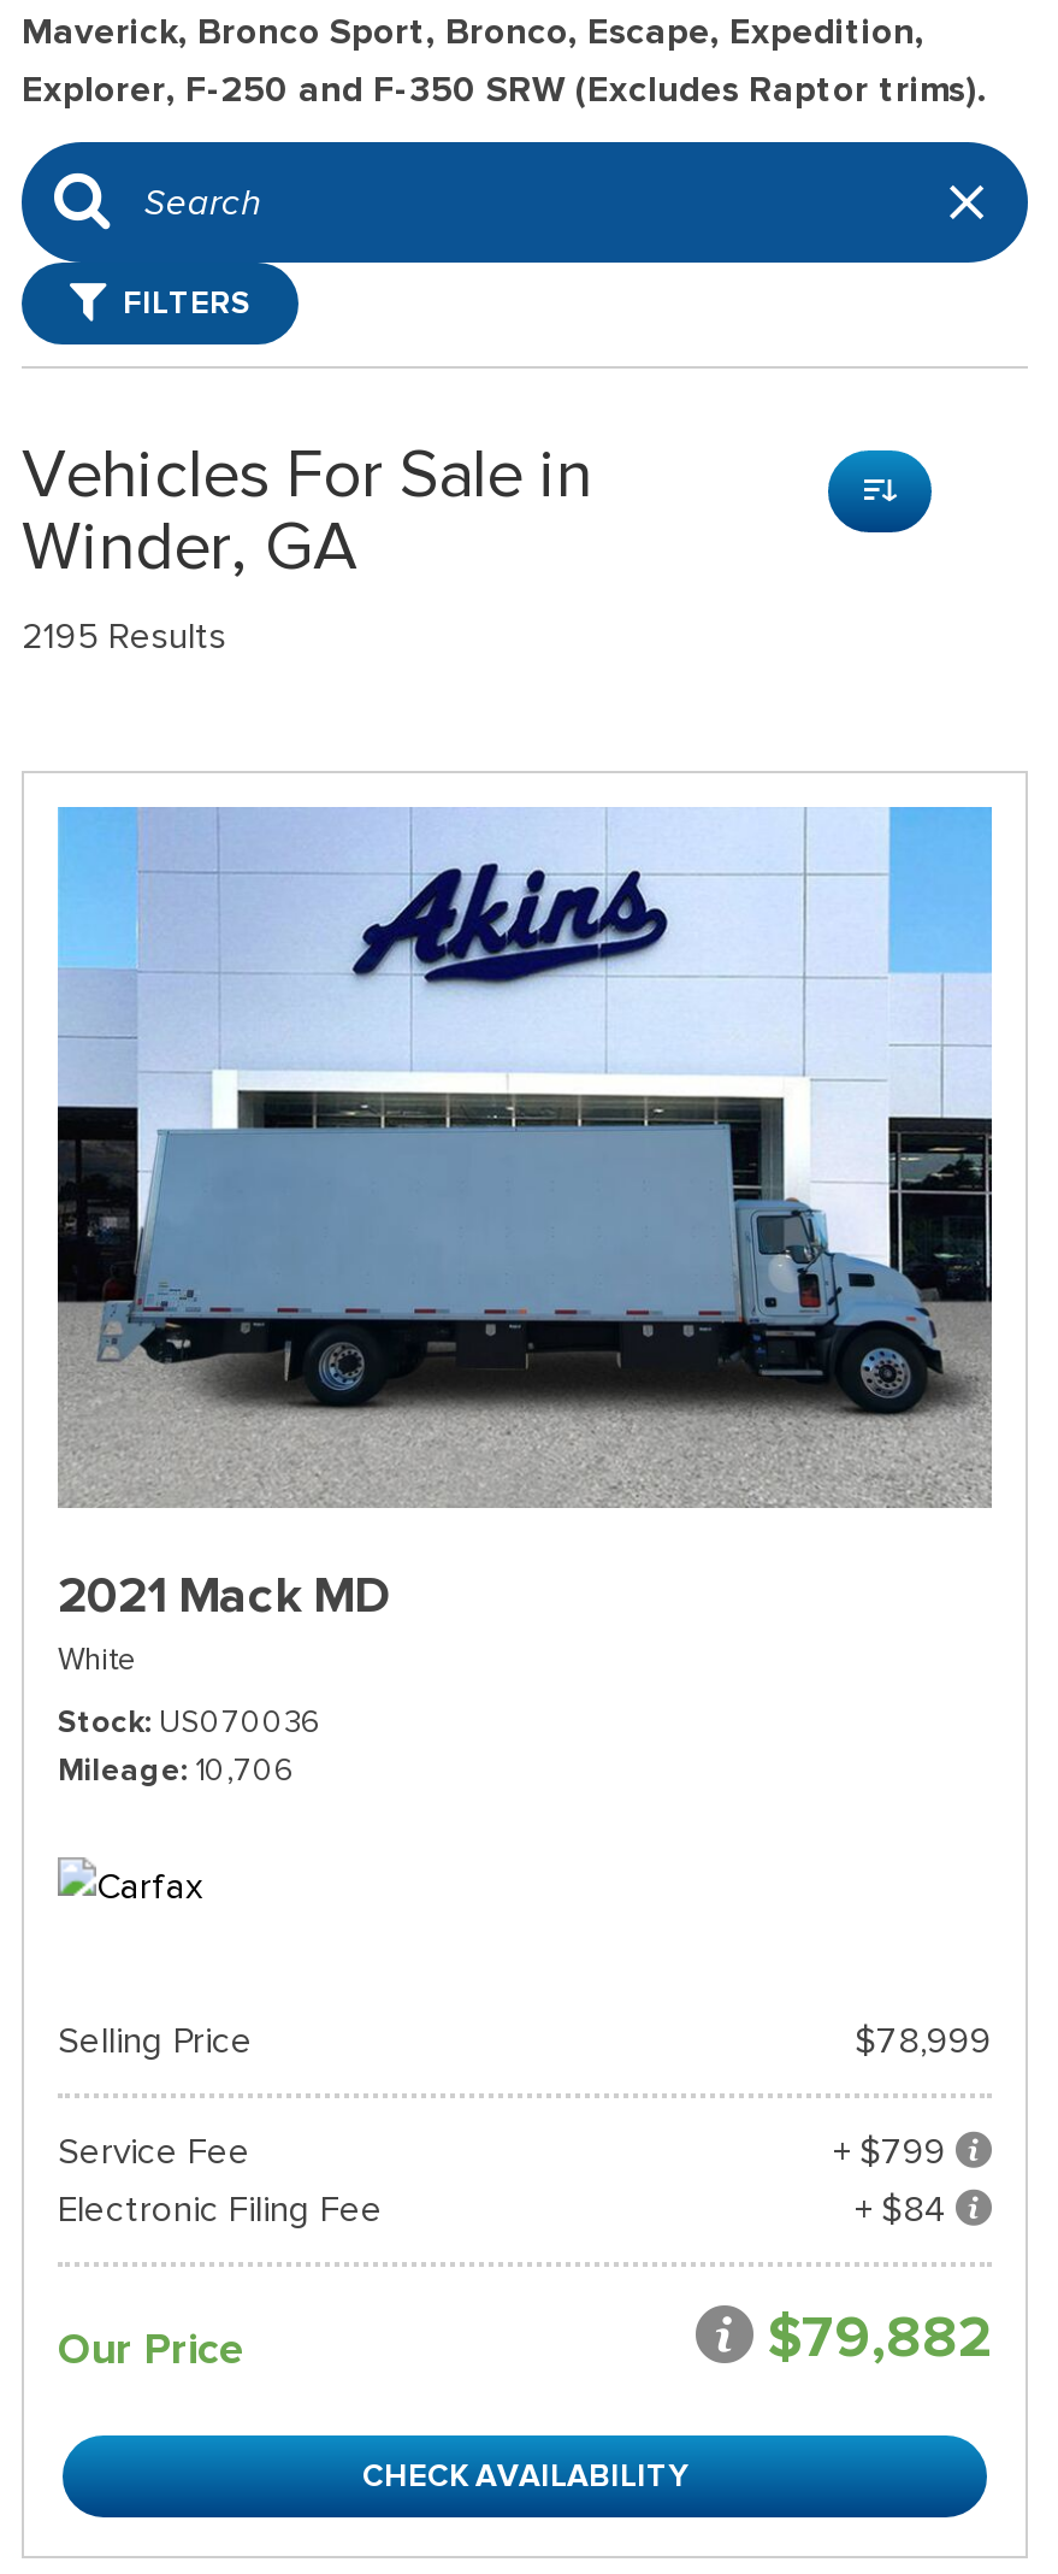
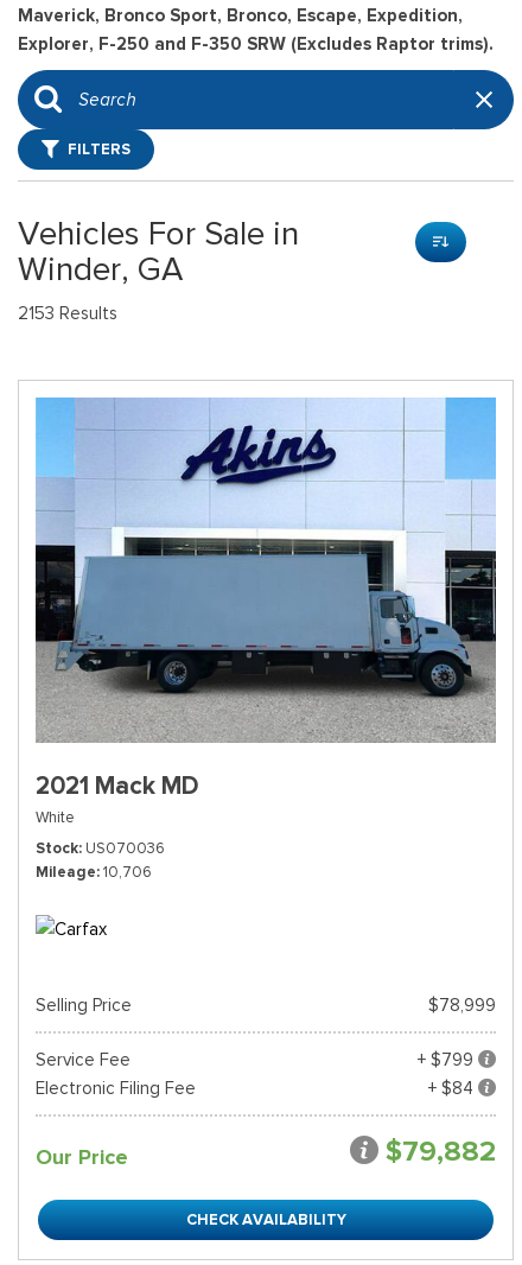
- 2195 Results
+ 2153 Results
